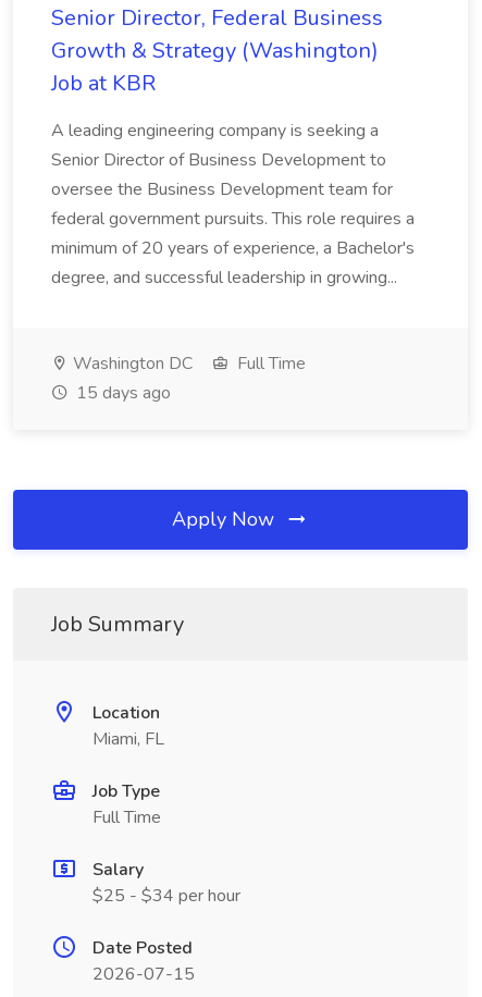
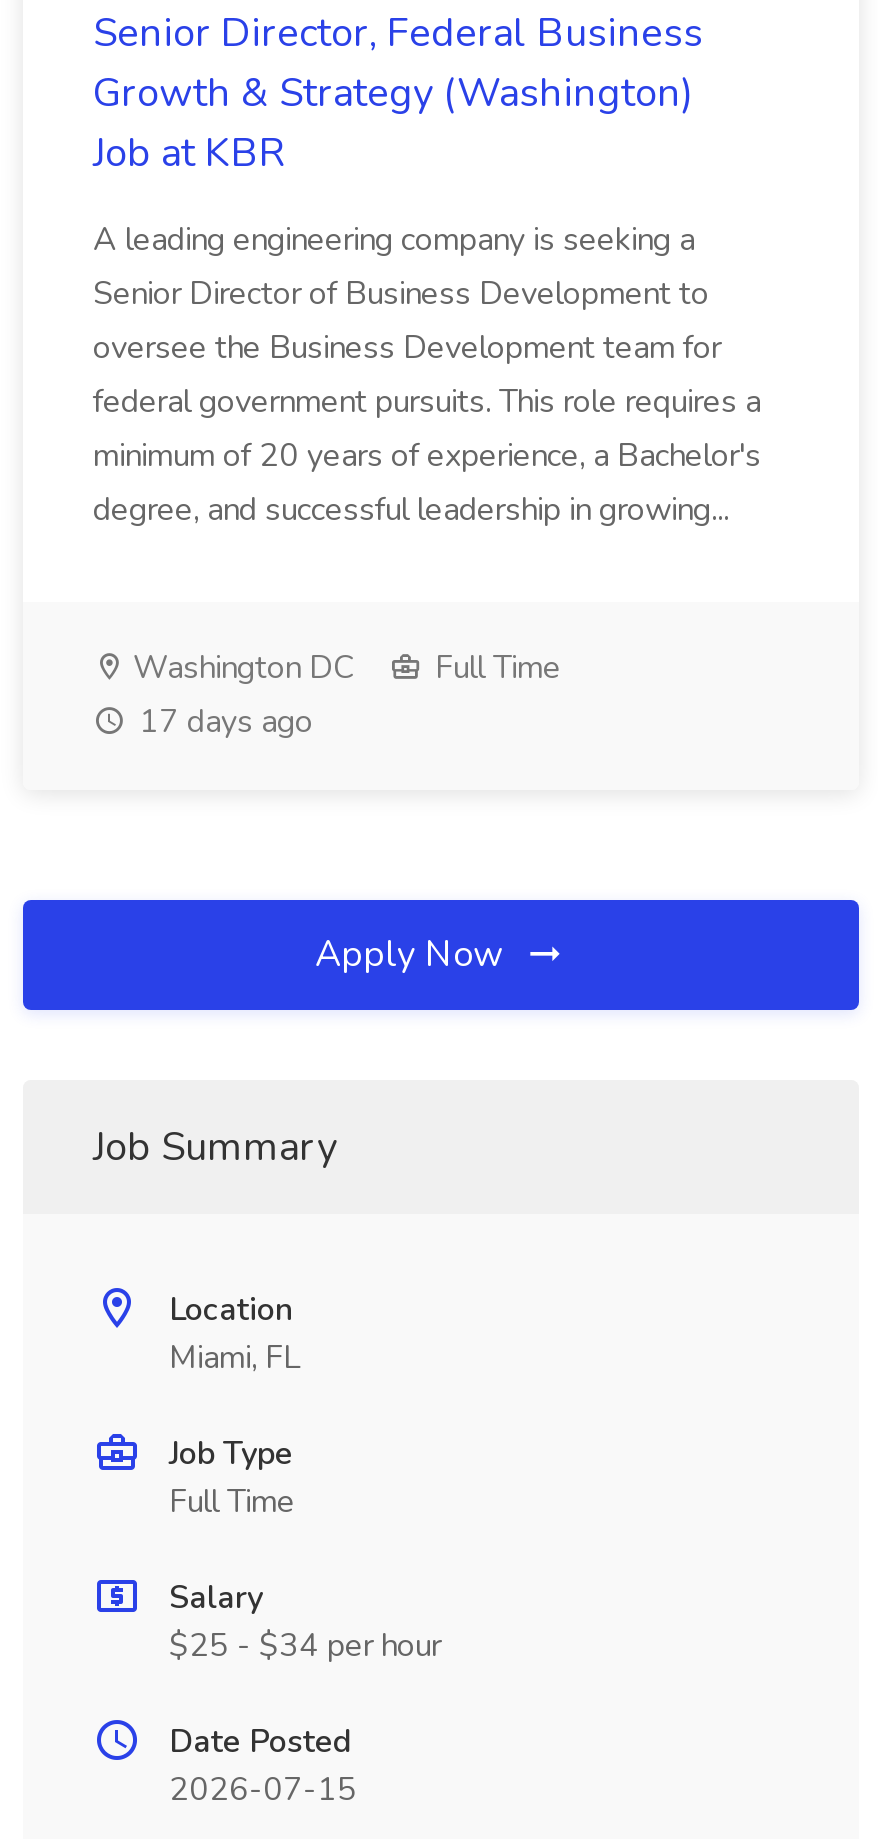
- 15 days ago
+ 17 days ago
